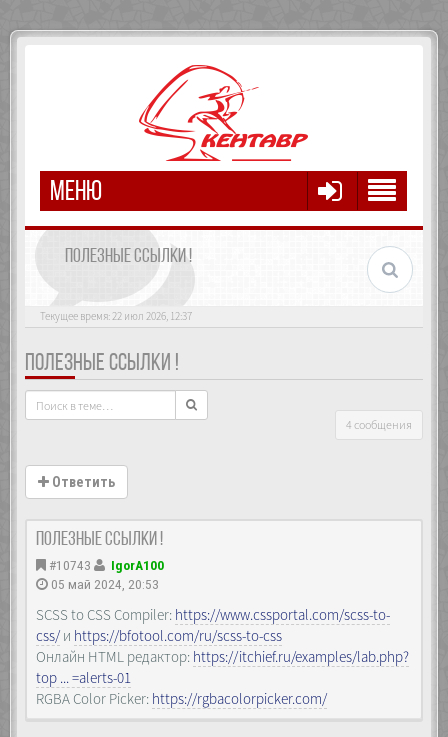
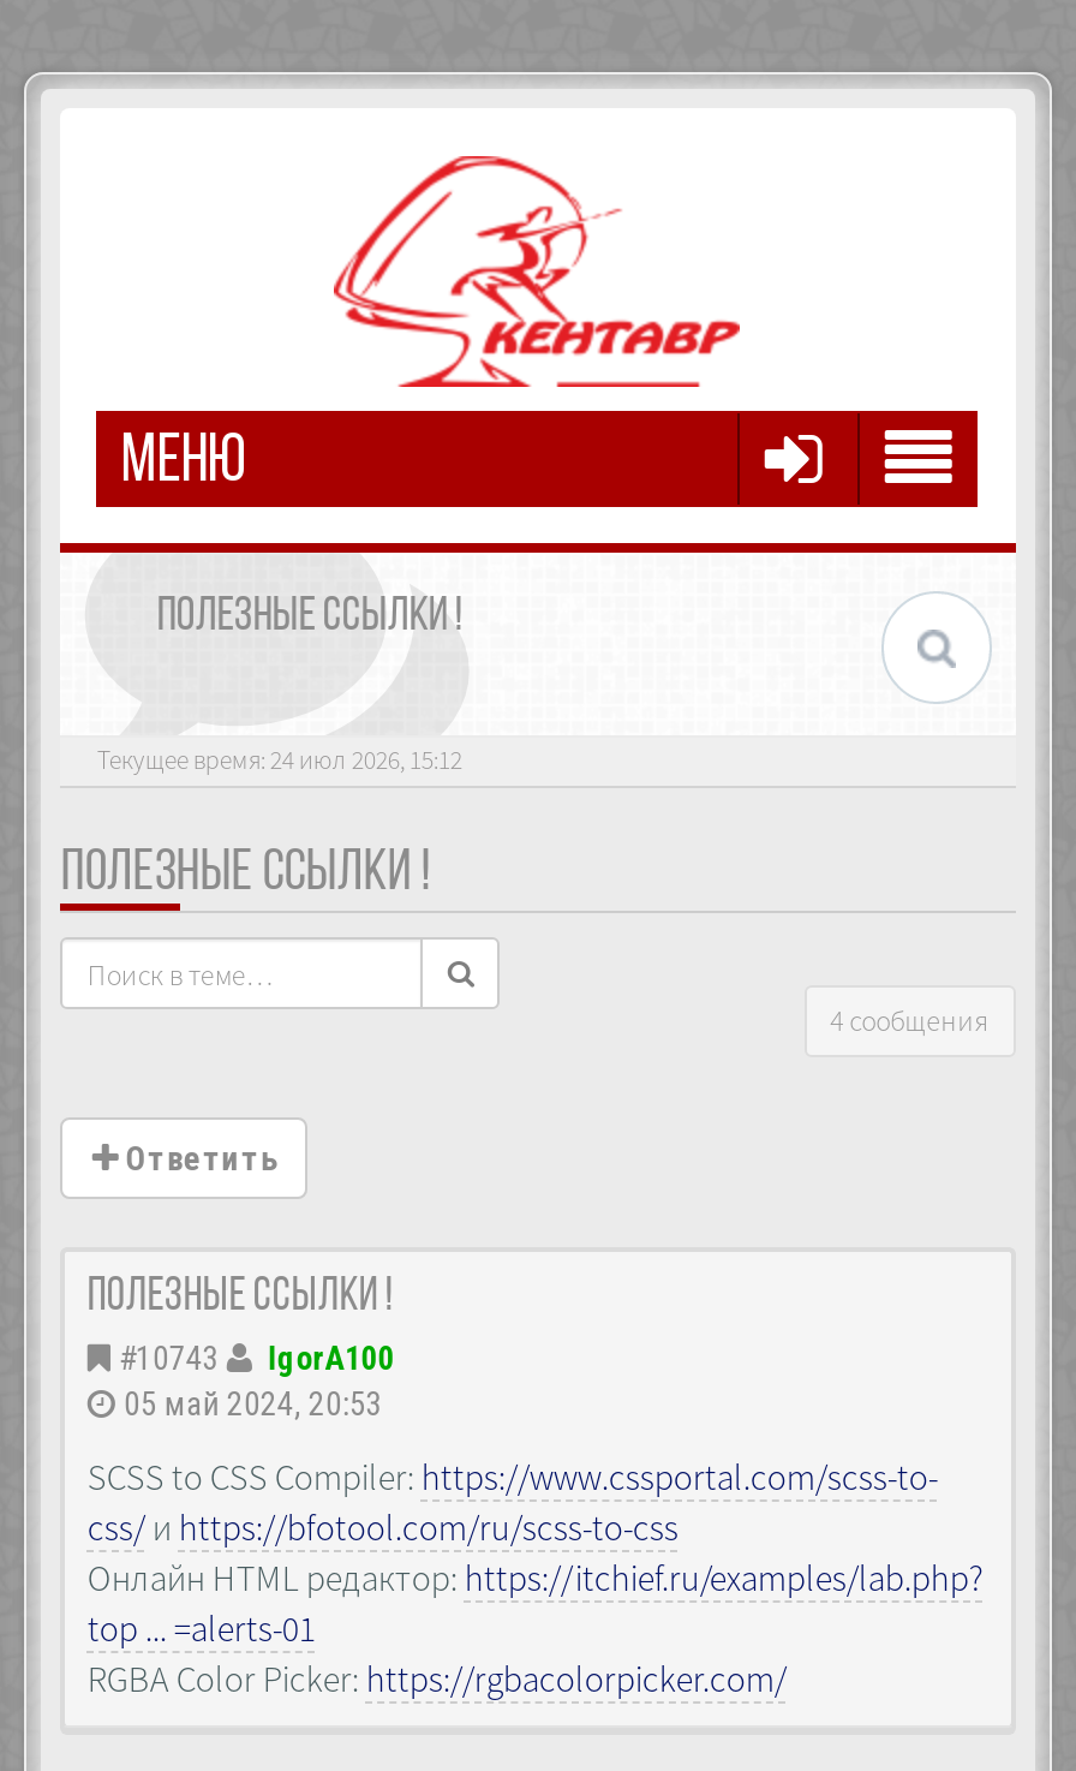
- Текущее время: 22 июл 2026, 12:37
+ Текущее время: 24 июл 2026, 15:12
